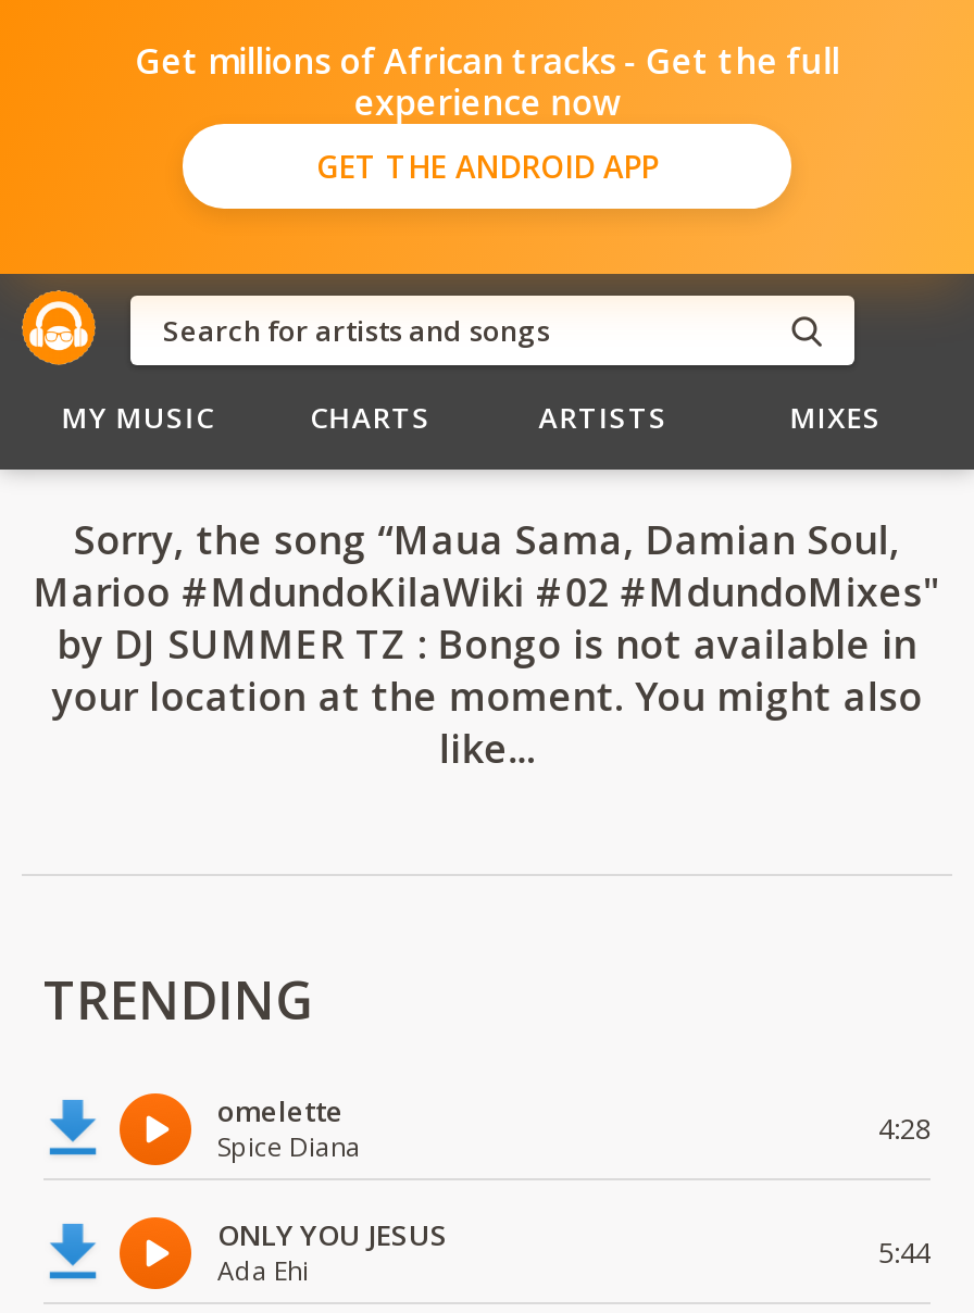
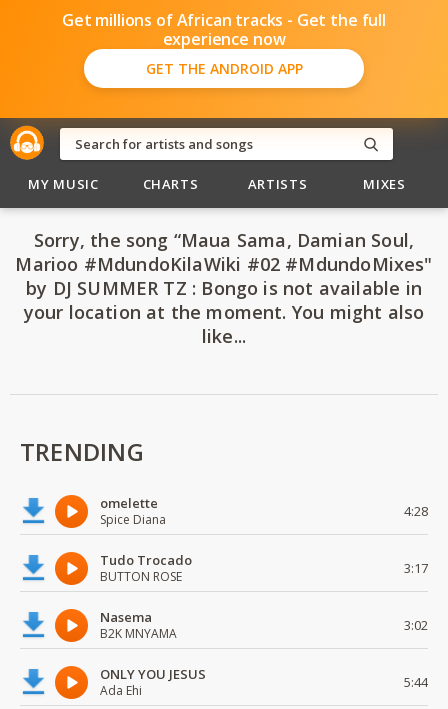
+ Tudo Trocado
+ BUTTON ROSE
+ 3:17
+ Nasema
+ B2K MNYAMA
+ 3:02
